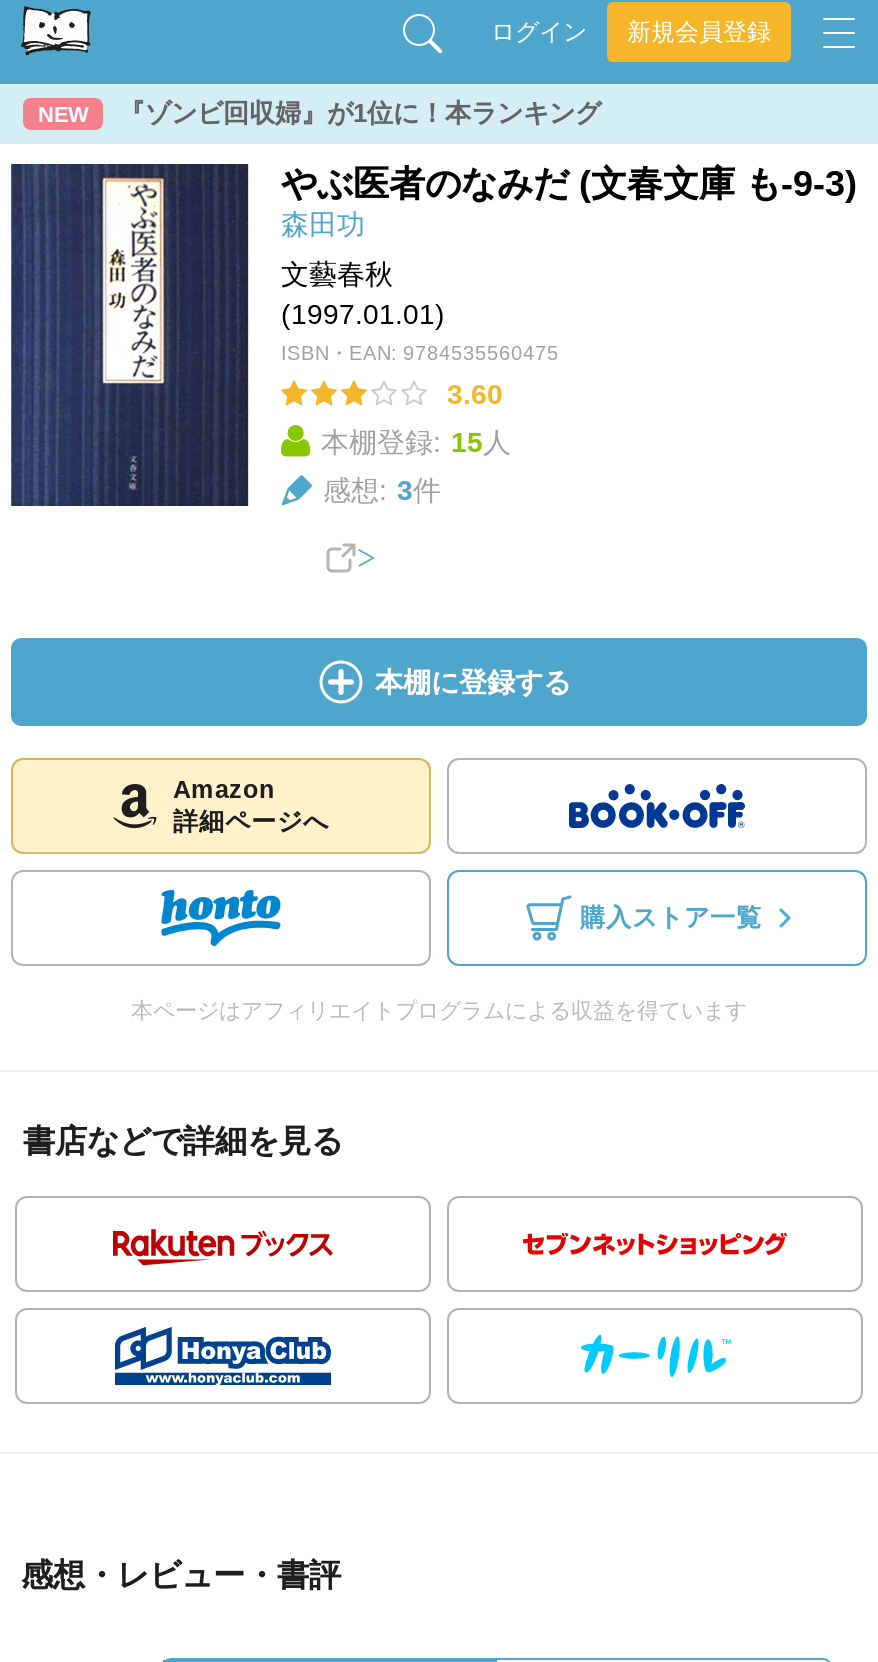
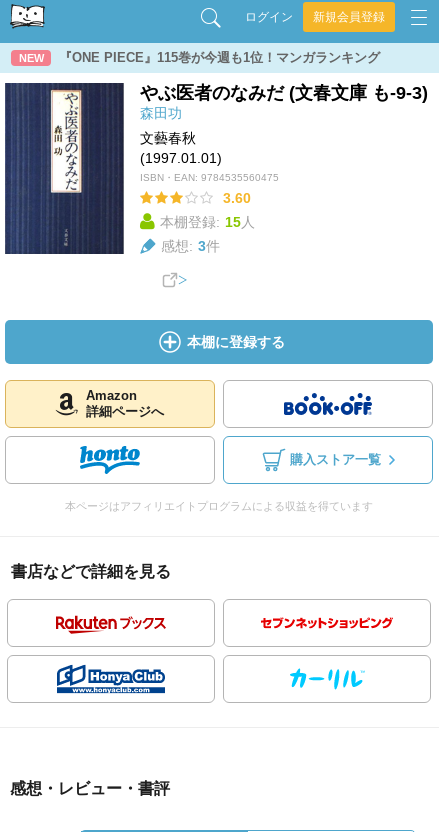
- 『ゾンビ回収婦』が1位に！本ランキング
+ 『ONE PIECE』115巻が今週も1位！マンガランキング
